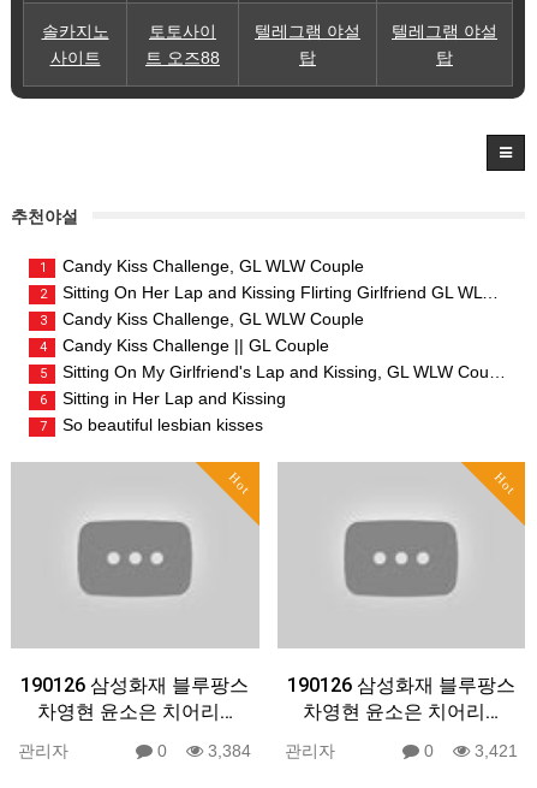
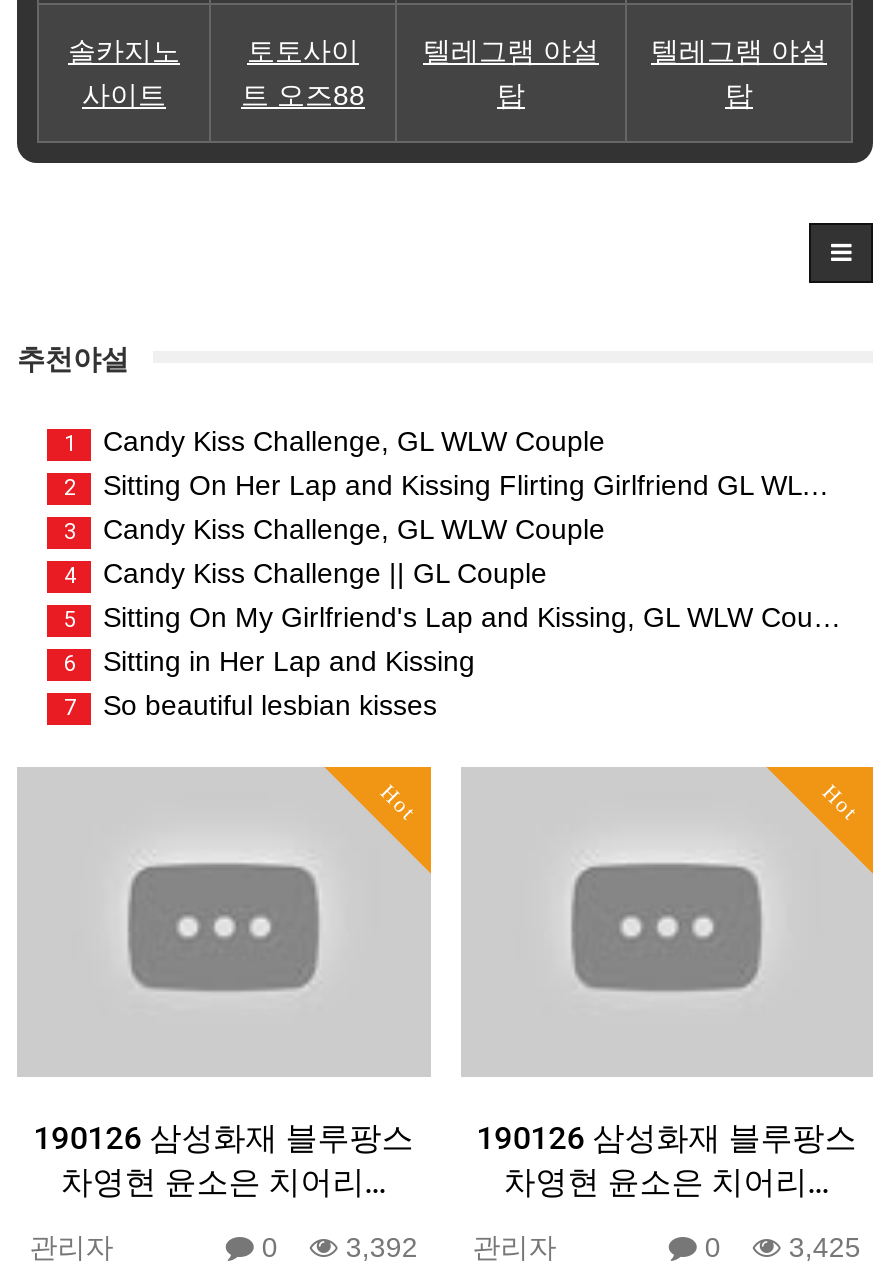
- 0 3,384 관리자
+ 0 3,392 관리자

- 0 3,421
+ 0 3,425
